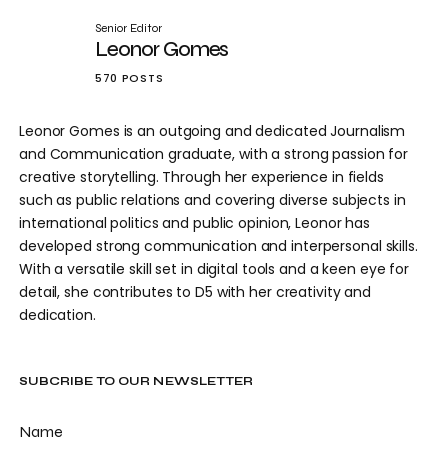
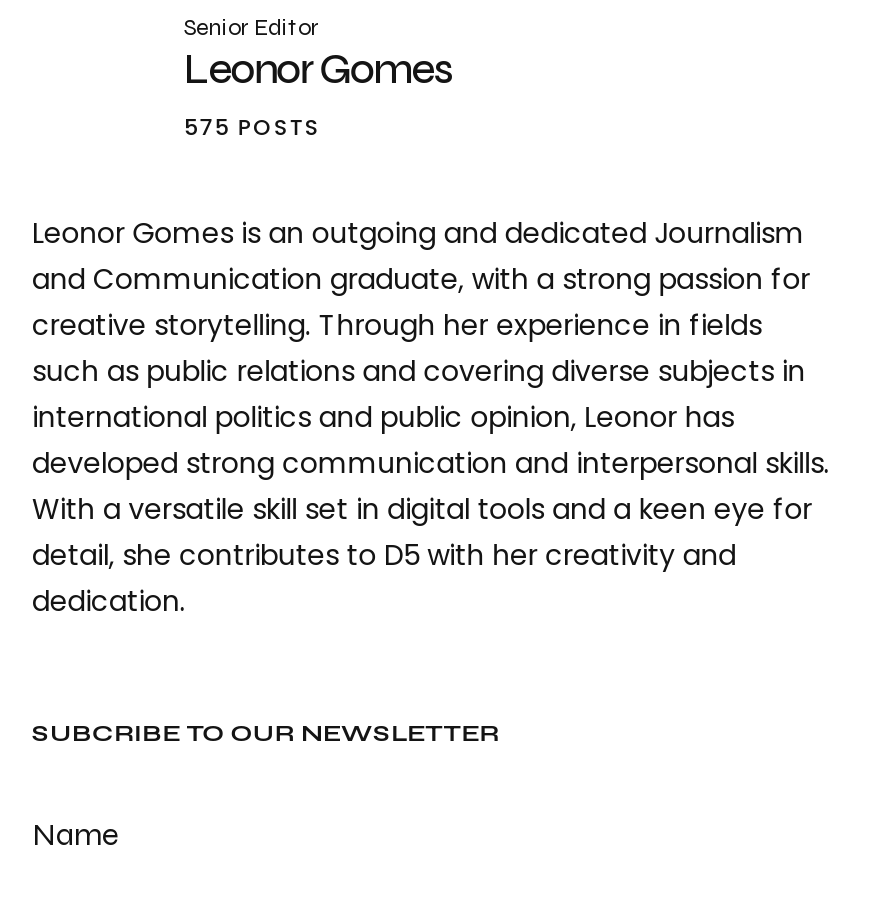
- 570 POSTS
+ 575 POSTS
